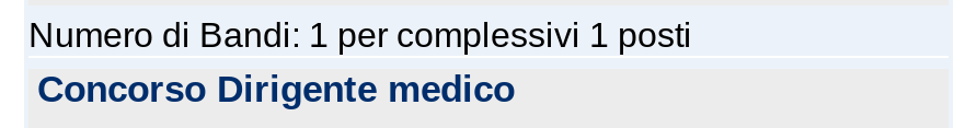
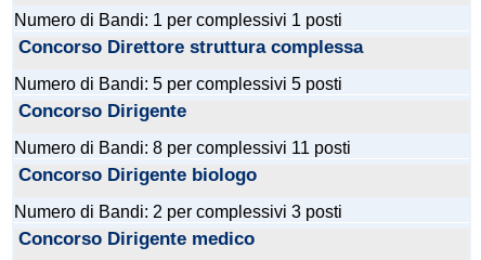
+ Concorso Direttore struttura complessa
+ Numero di Bandi: 5 per complessivi 5 posti
+ Concorso Dirigente
+ Numero di Bandi: 8 per complessivi 11 posti
+ Concorso Dirigente biologo
+ Numero di Bandi: 2 per complessivi 3 posti
